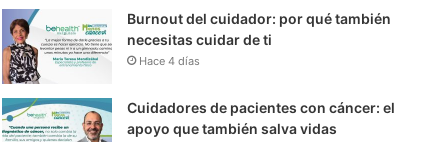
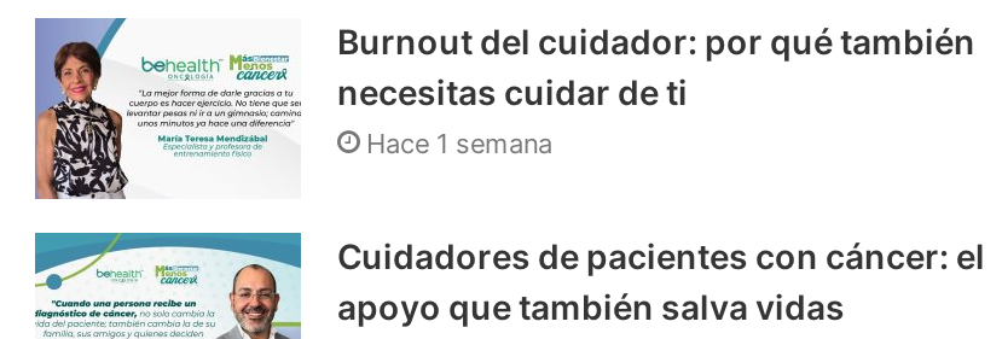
- Hace 4 días
+ Hace 1 semana
